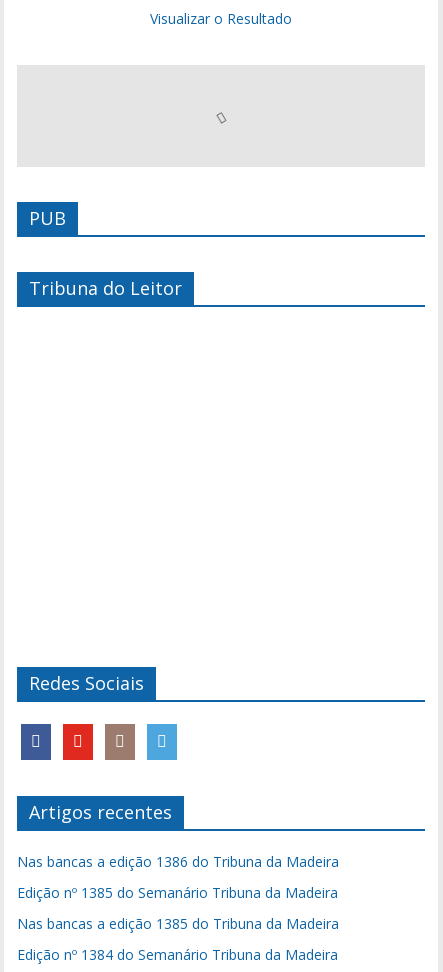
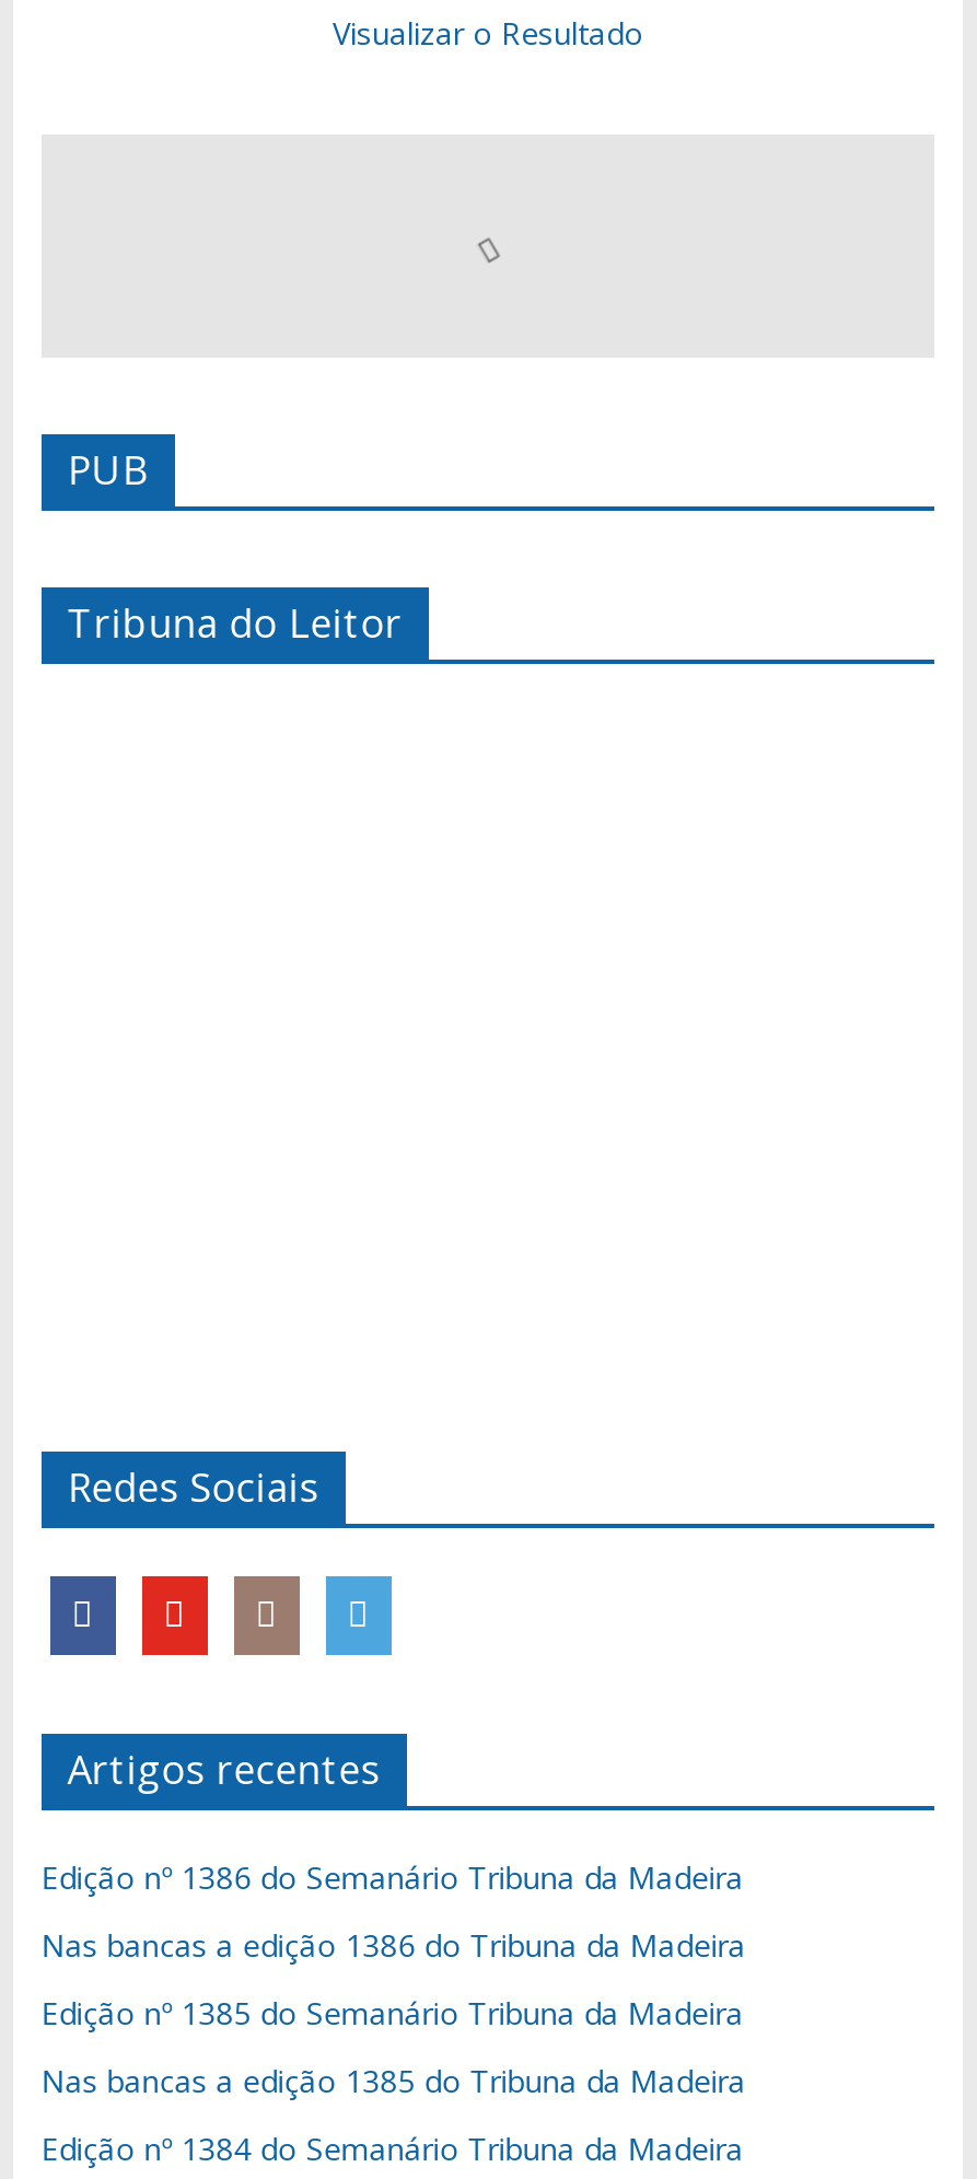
+ Edição nº 1386 do Semanário Tribuna da Madeira
